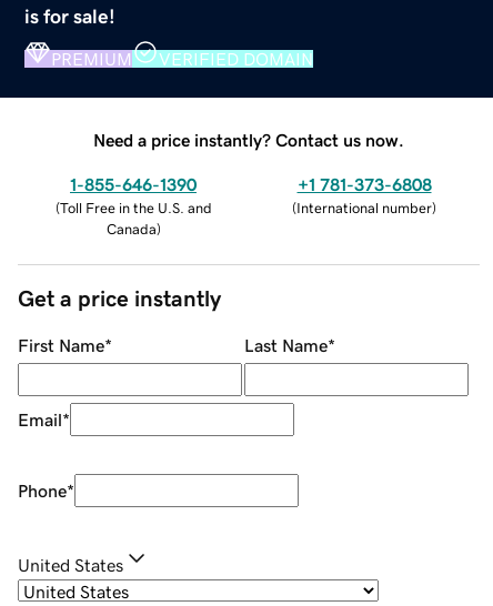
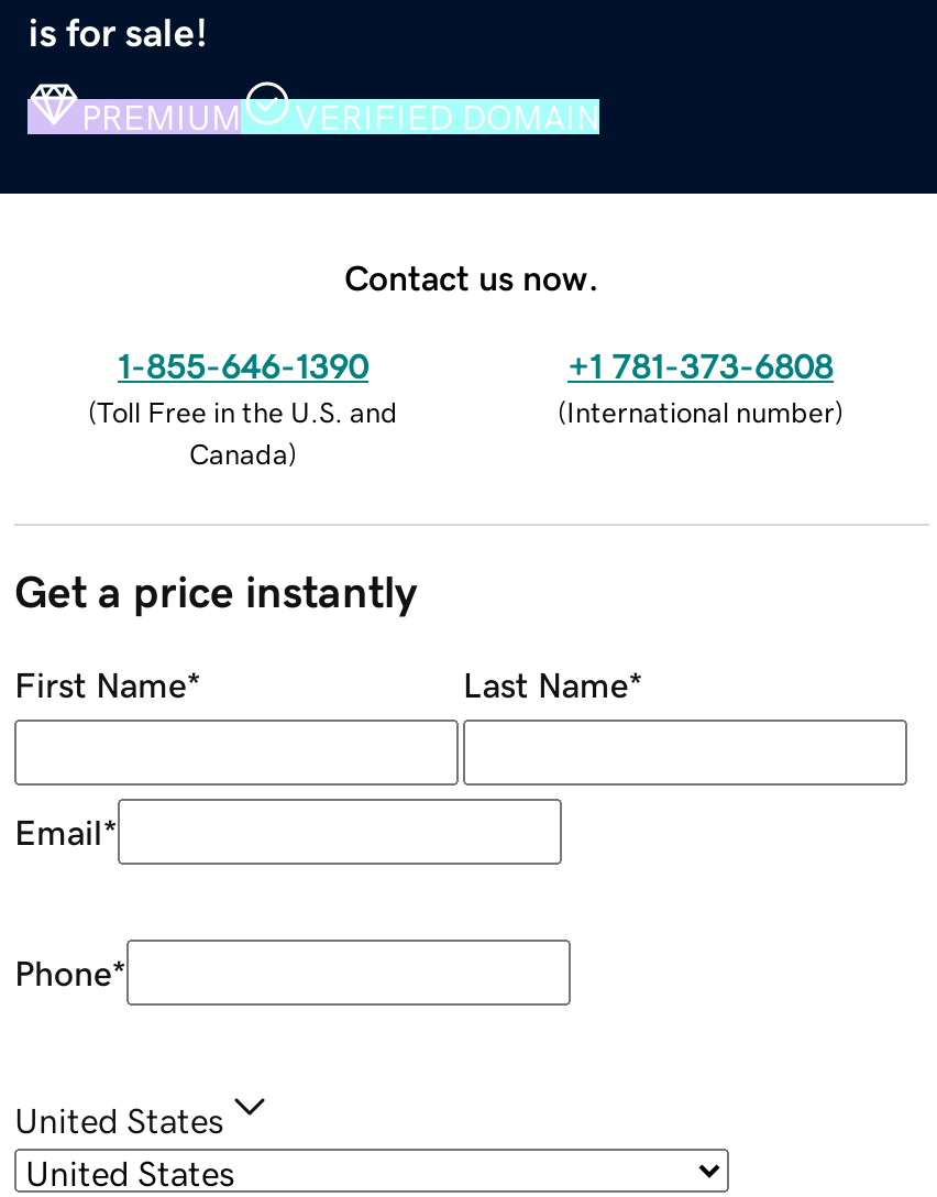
- Need a price instantly? Contact us now.
+ Contact us now.
